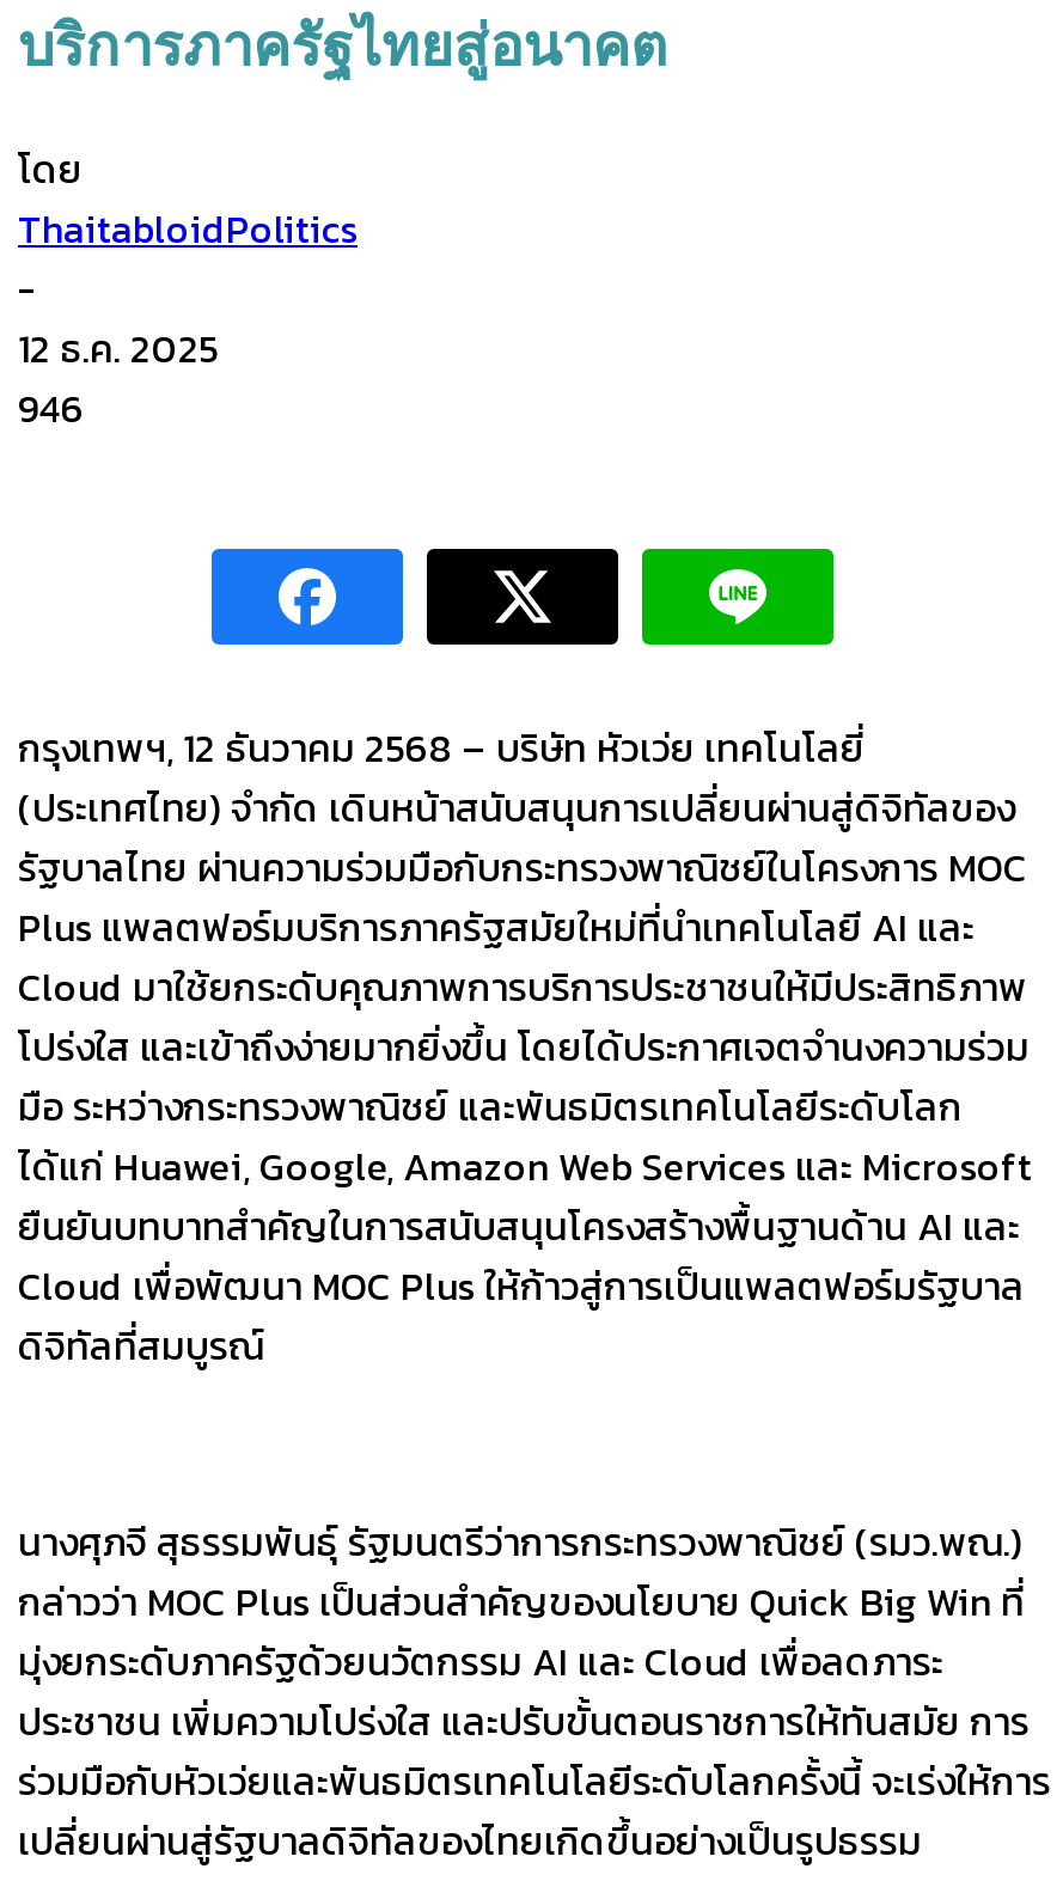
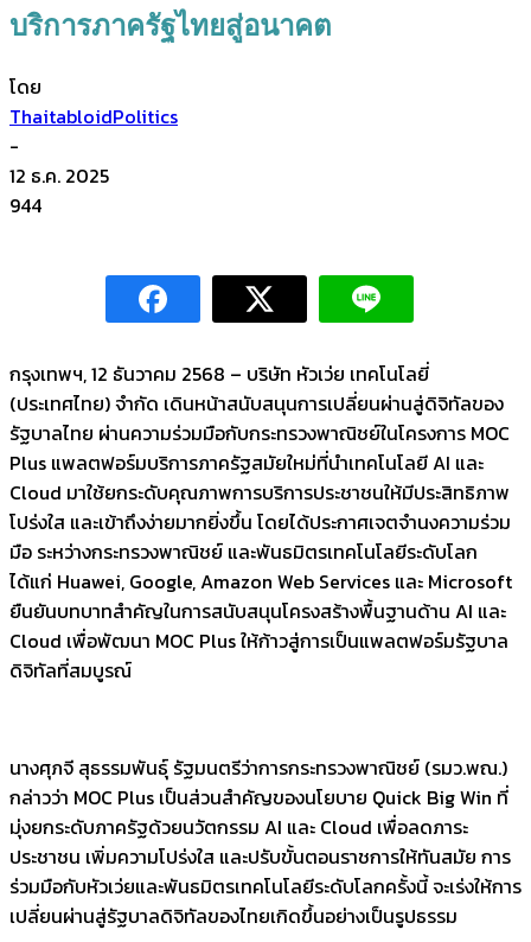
- 946
+ 944
